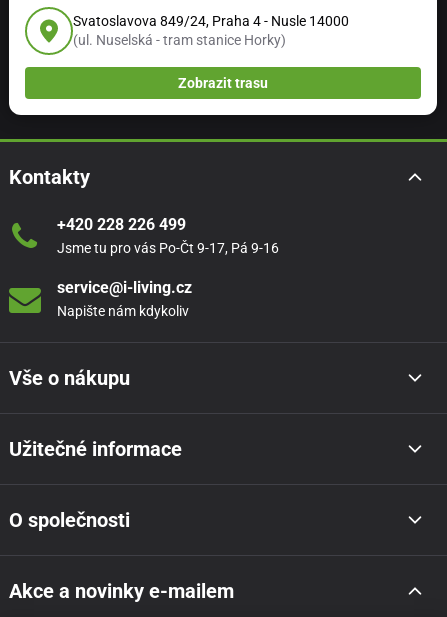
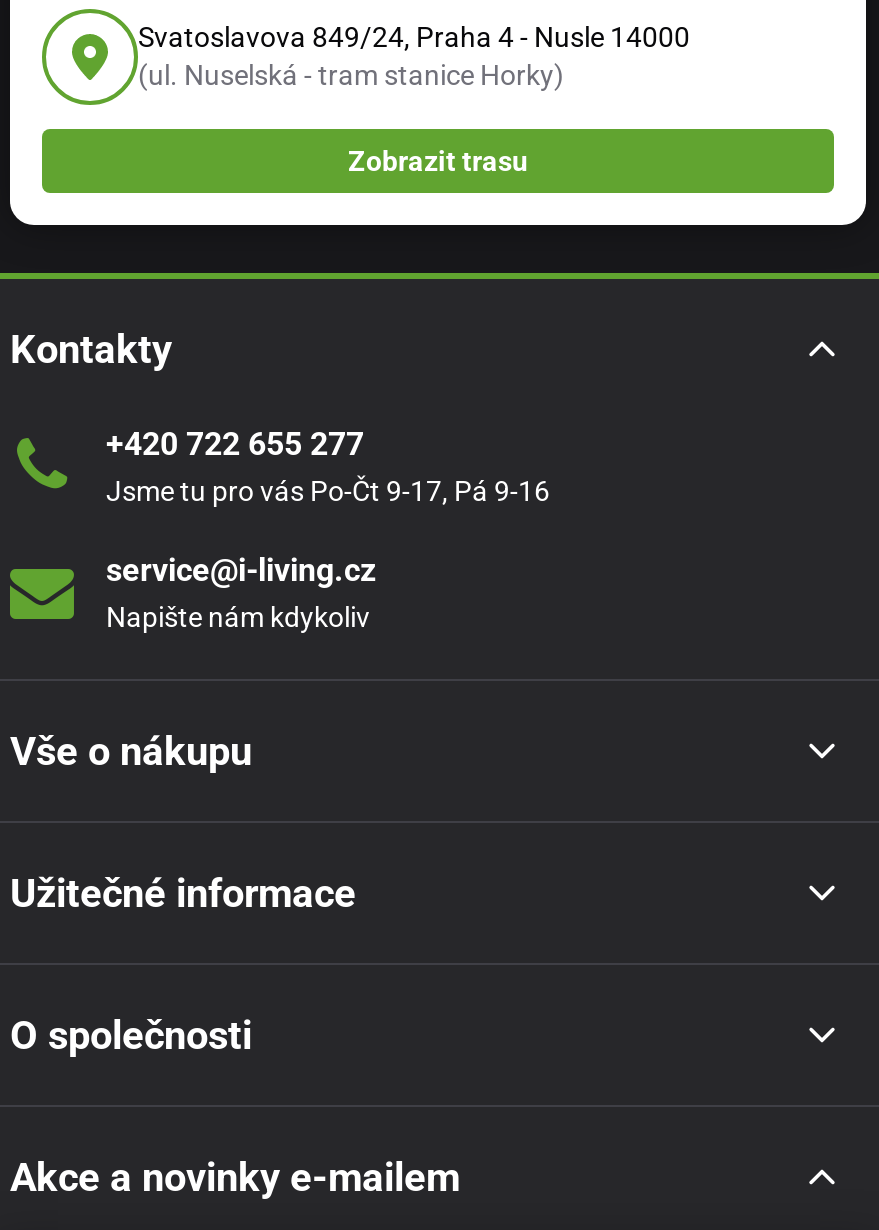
- +420 228 226 499
+ +420 722 655 277
